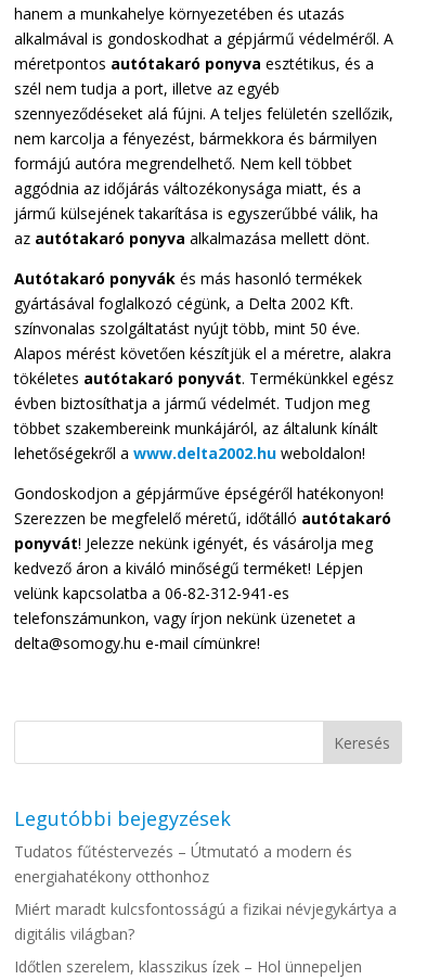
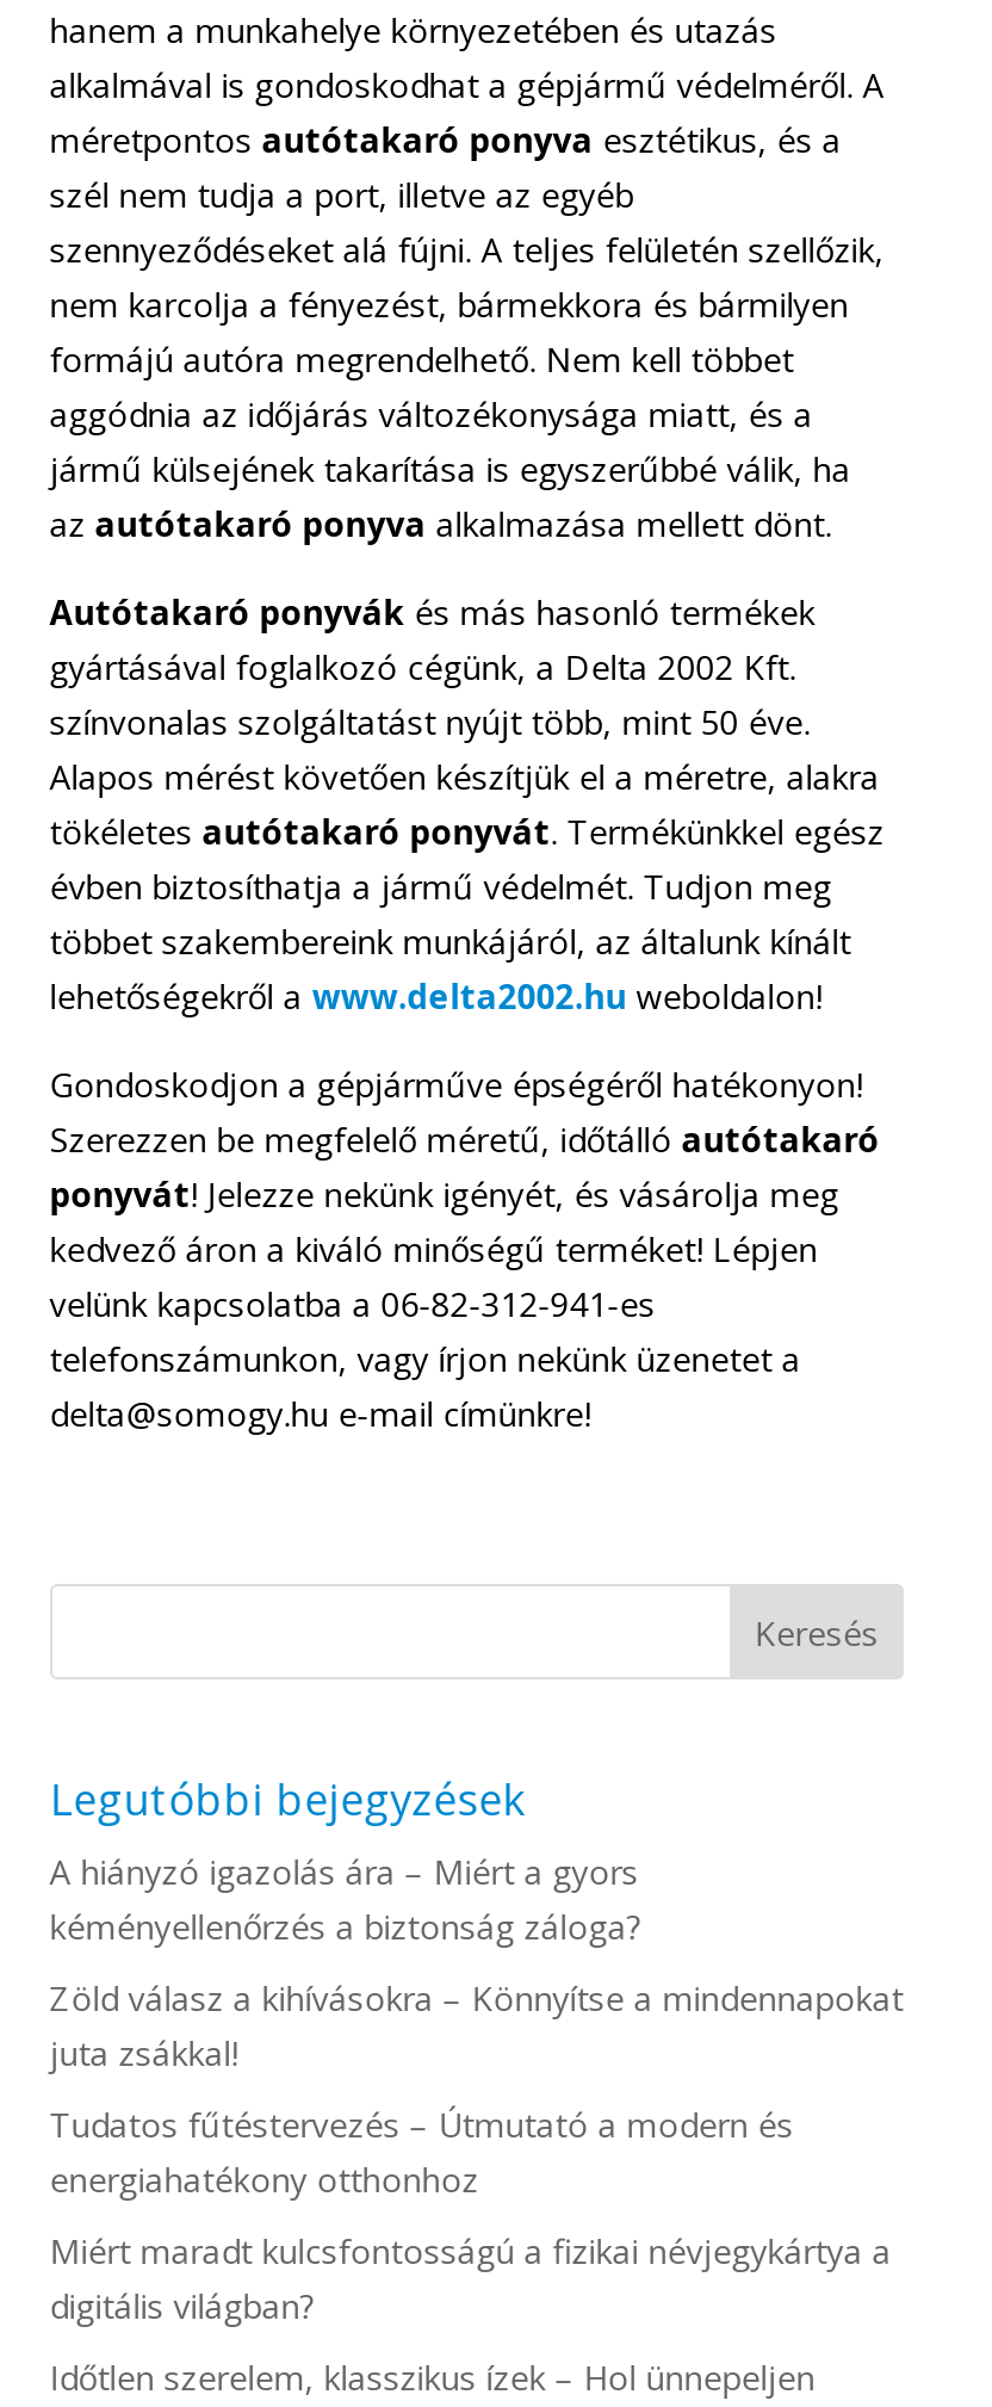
+ A hiányzó igazolás ára – Miért a gyors
+ kéményellenőrzés a biztonság záloga?
+ Zöld válasz a kihívásokra – Könnyítse a mindennapokat
+ juta zsákkal!
